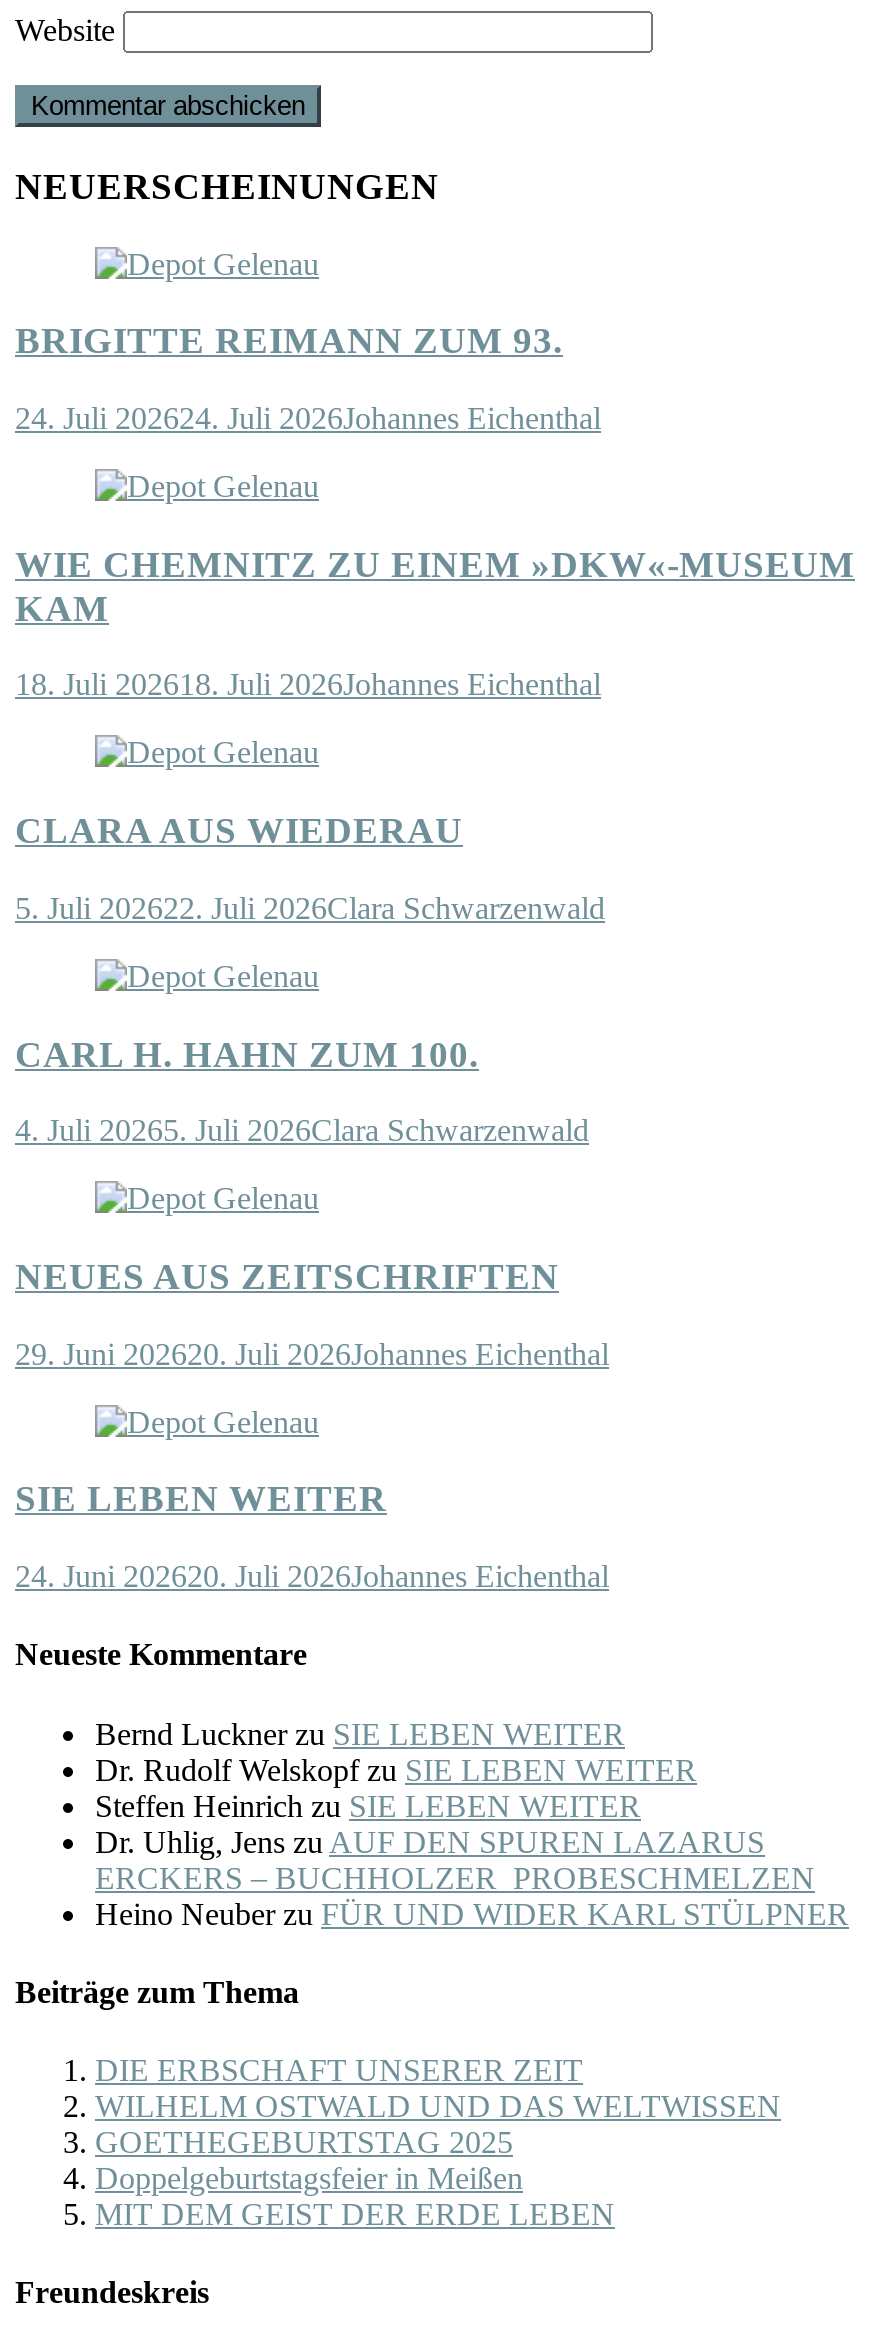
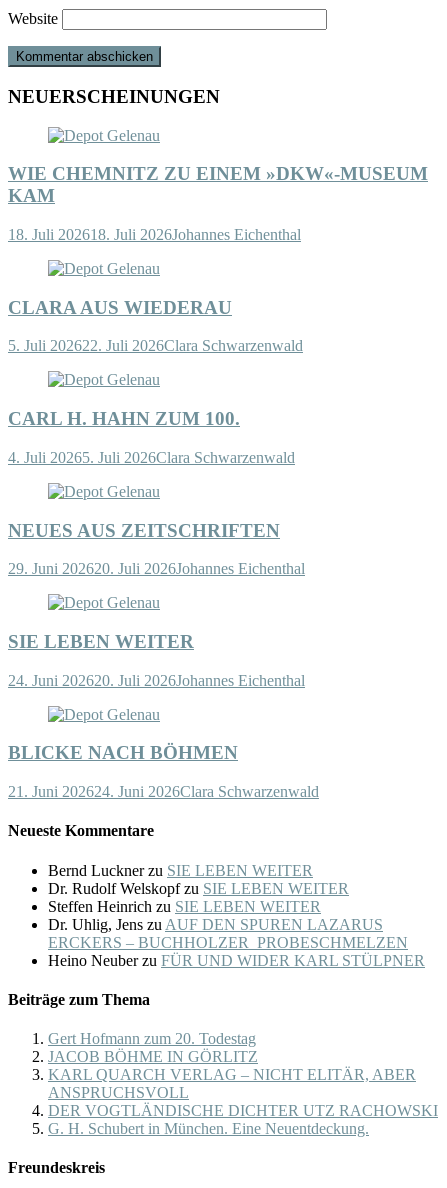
- BRIGITTE REIMANN ZUM 93.
- 24. Juli 202624. Juli 2026Johannes Eichenthal

moved up: WIE CHEMNITZ ZU EINEM »DKW«-MUSEUM | KAM | 18. Juli 202618. Juli 2026Johannes Eichenthal | ... | SIE LEBEN WEITER | 24. Juni 202620. Juli 2026Johannes Eichenthal

+ BLICKE NACH BÖHMEN
+ 21. Juni 202624. Juni 2026Clara Schwarzenwald

- DIE ERBSCHAFT UNSERER ZEIT
- WILHELM OSTWALD UND DAS WELTWISSEN
- GOETHEGEBURTSTAG 2025
- Doppelgeburtstagsfeier in Meißen
- MIT DEM GEIST DER ERDE LEBEN
+ Gert Hofmann zum 20. Todestag
+ JACOB BÖHME IN GÖRLITZ
+ KARL QUARCH VERLAG – NICHT ELITÄR, ABER
+ ANSPRUCHSVOLL
+ DER VOGTLÄNDISCHE DICHTER UTZ RACHOWSKI
+ G. H. Schubert in München. Eine Neuentdeckung.
